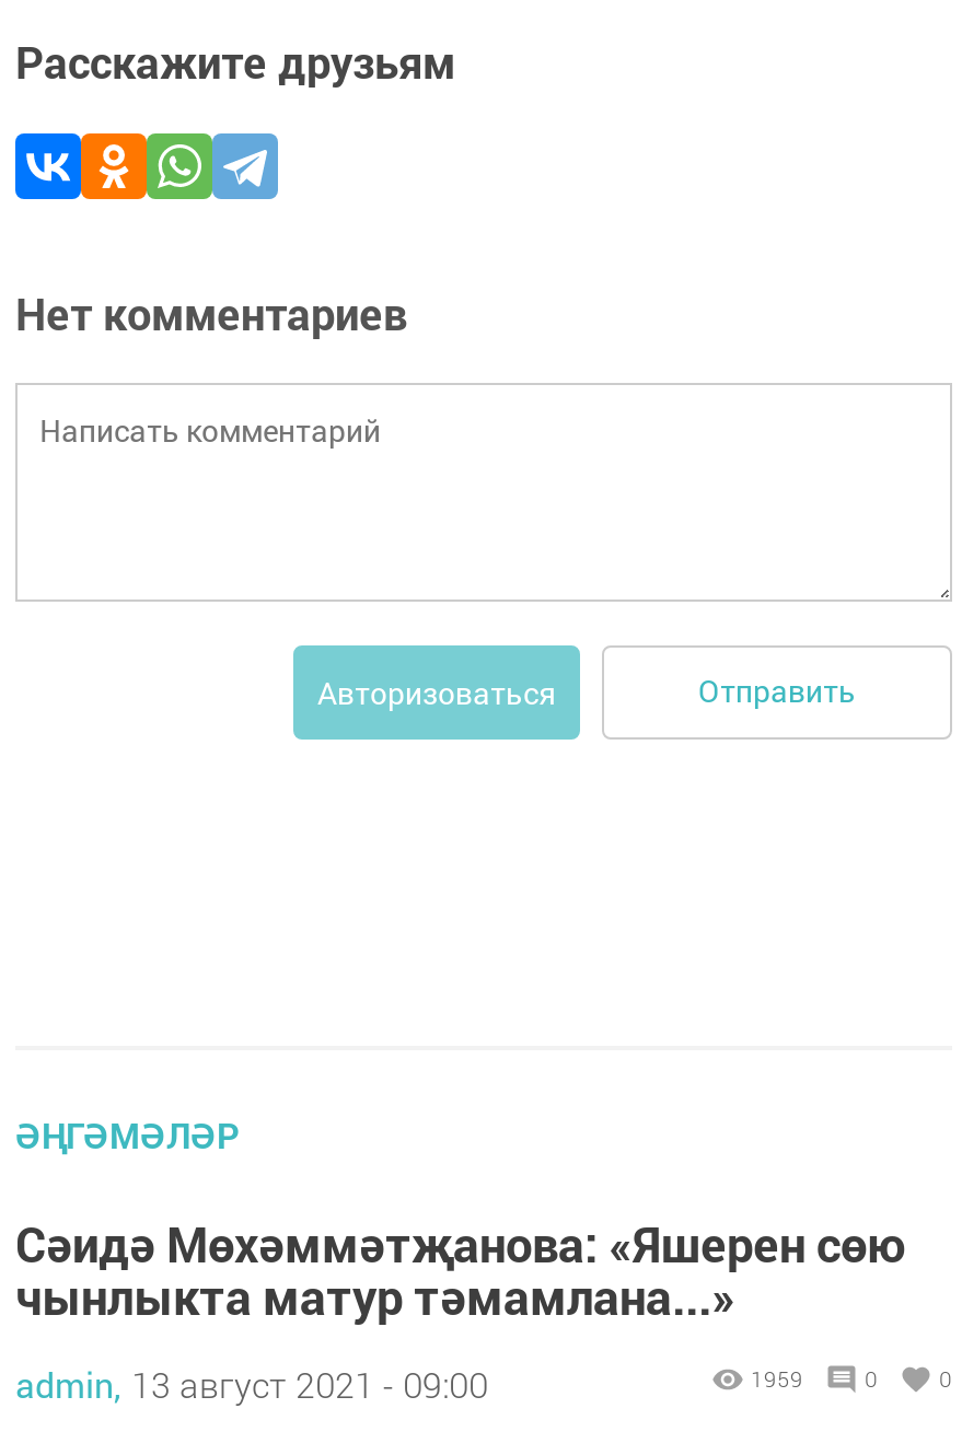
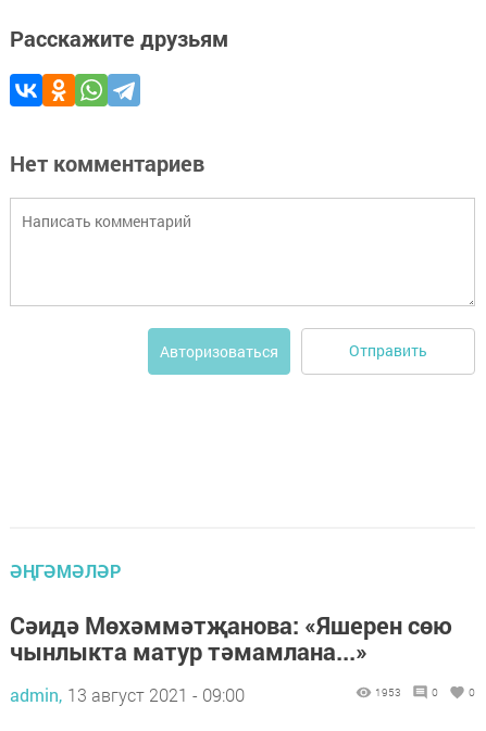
- 1959
+ 1953
